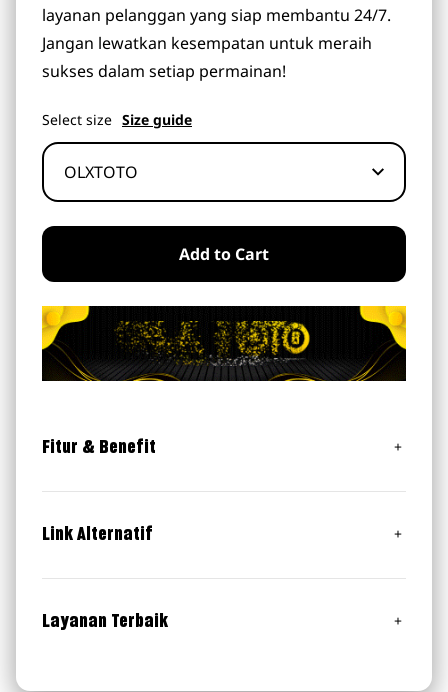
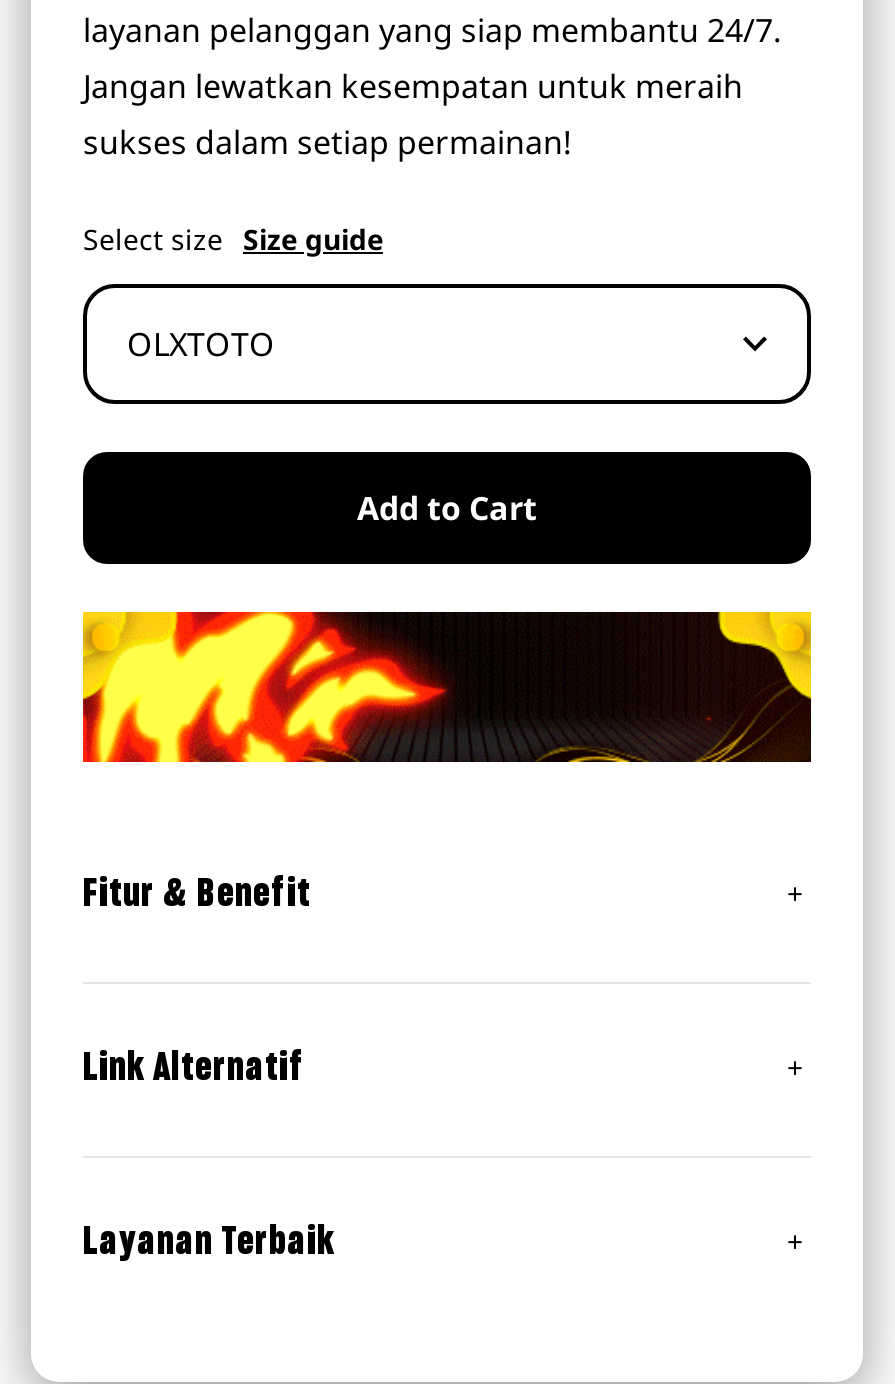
- [image]
+ [image]
